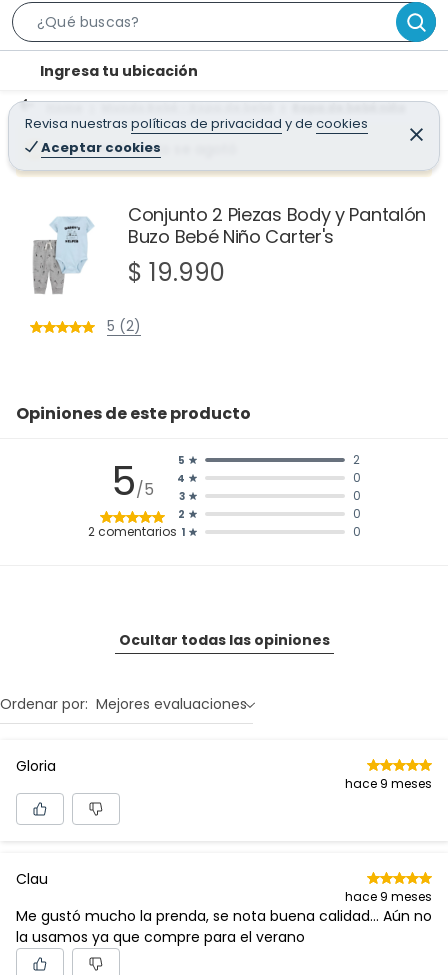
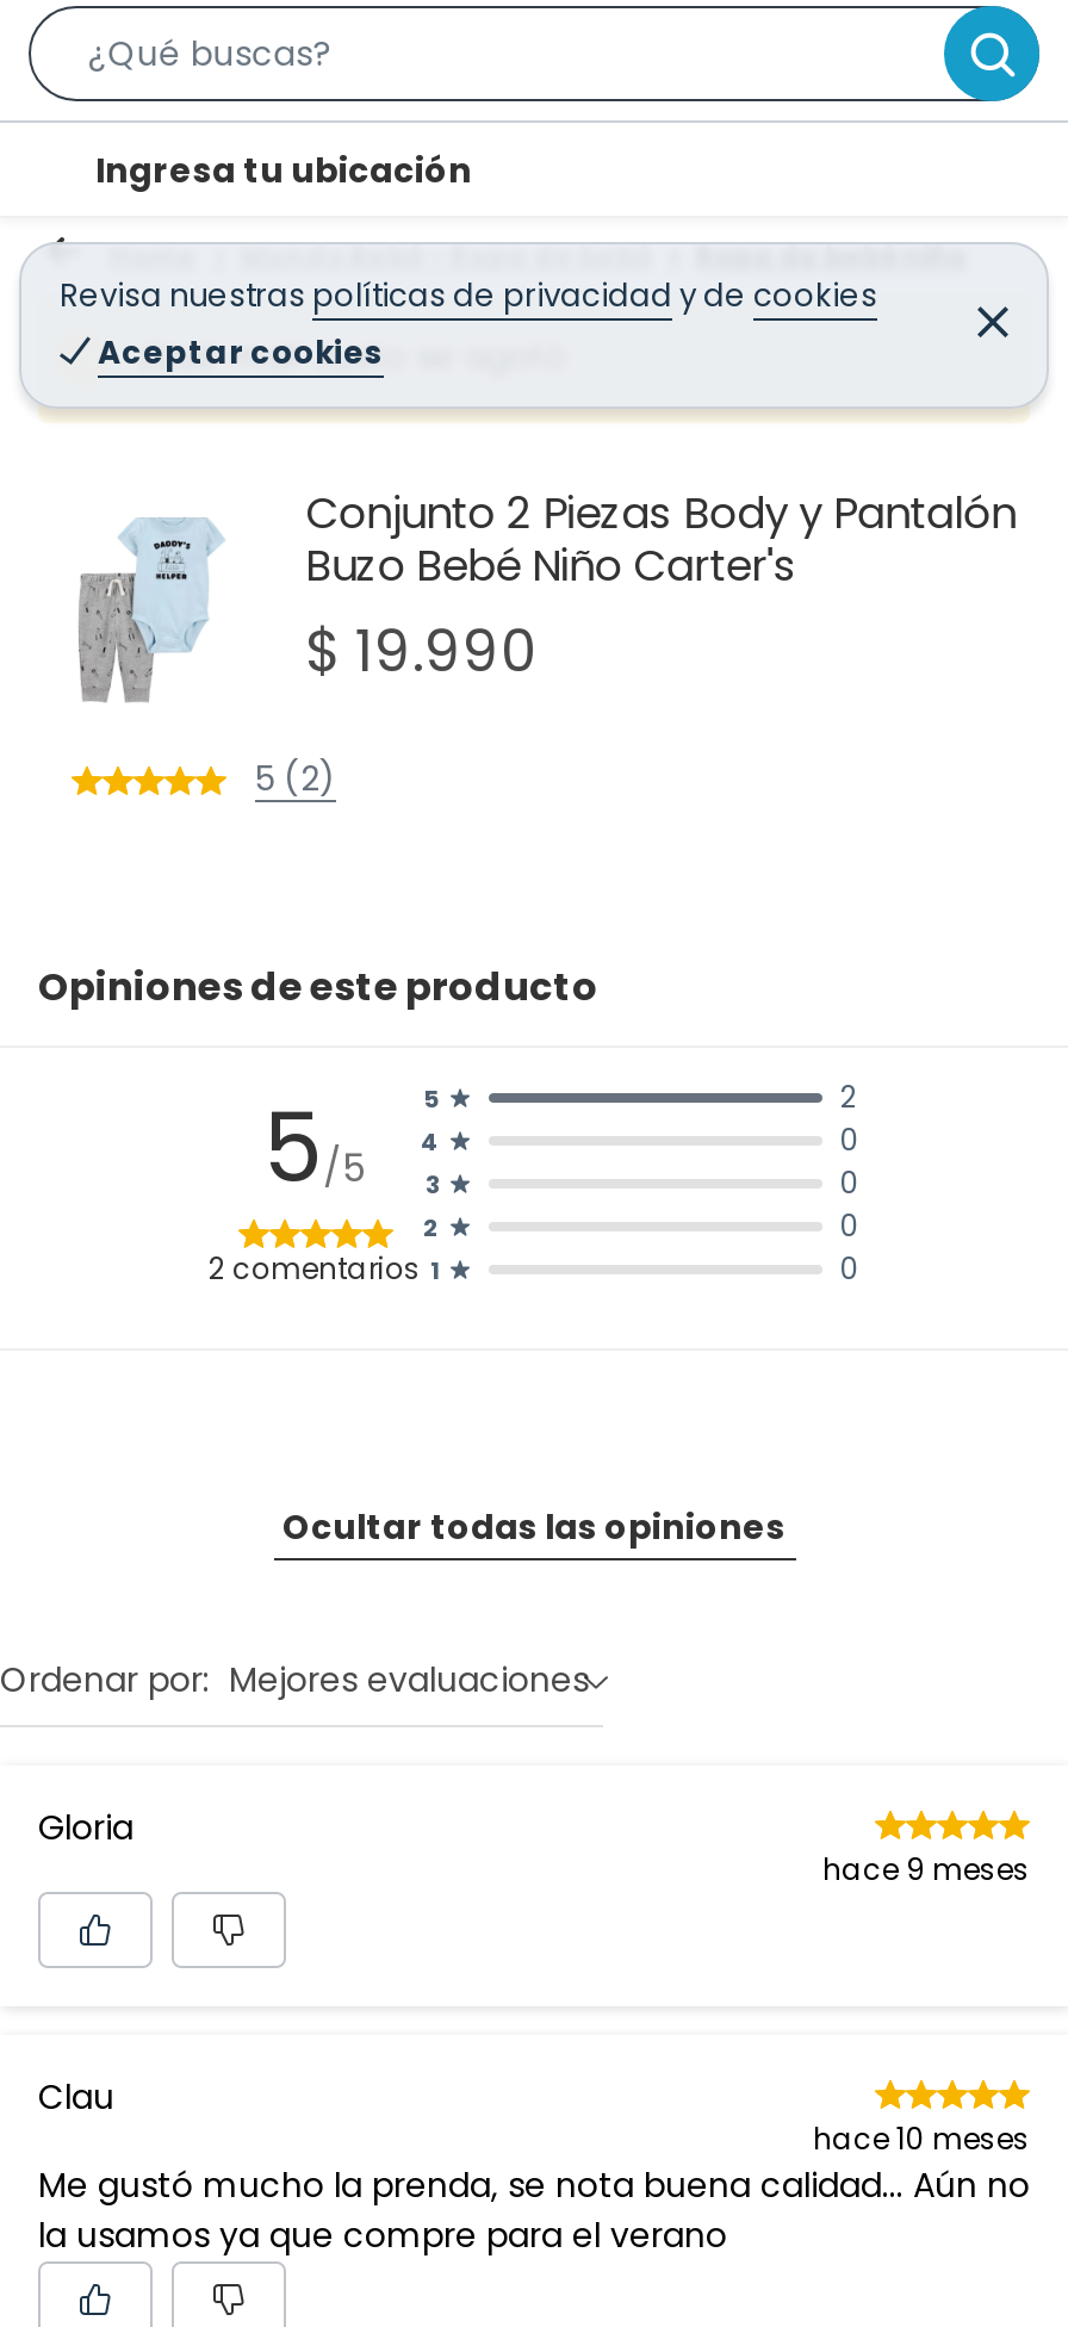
- hace 9 meses
+ hace 10 meses
